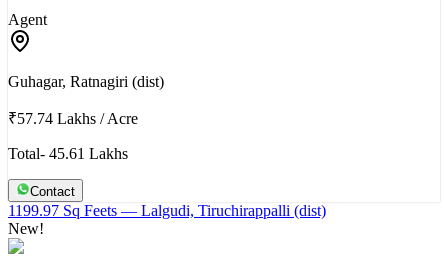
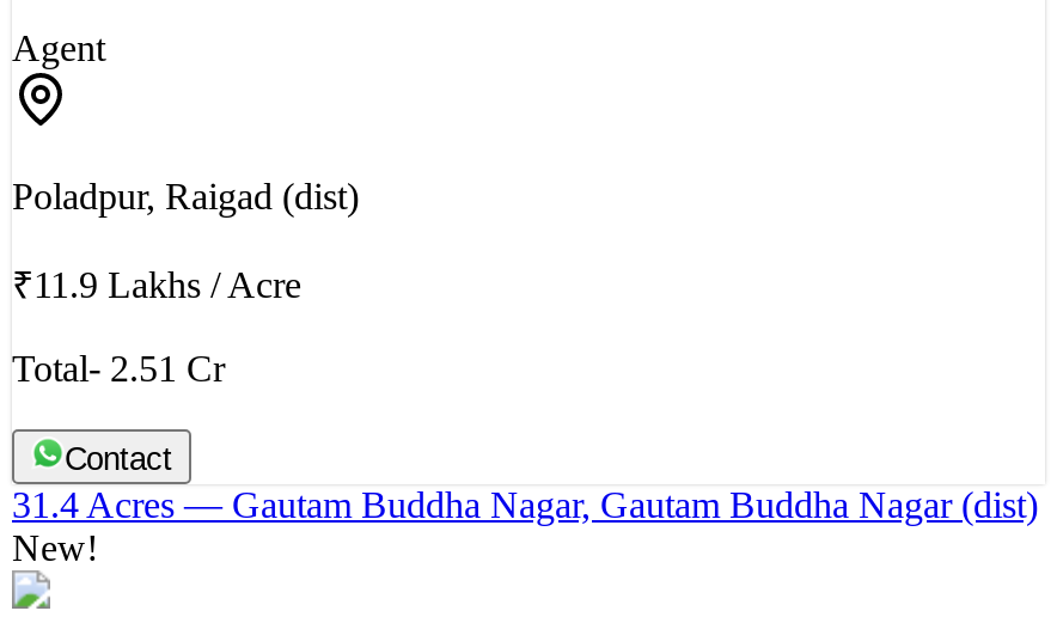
- Guhagar, Ratnagiri (dist)
+ Poladpur, Raigad (dist)

- ₹57.74 Lakhs / Acre
+ ₹11.9 Lakhs / Acre

- Total- 45.61 Lakhs
+ Total- 2.51 Cr

- 1199.97 Sq Feets— Lalgudi, Tiruchirappalli (dist)
+ 31.4 Acres— Gautam Buddha Nagar, Gautam Buddha Nagar (dist)
